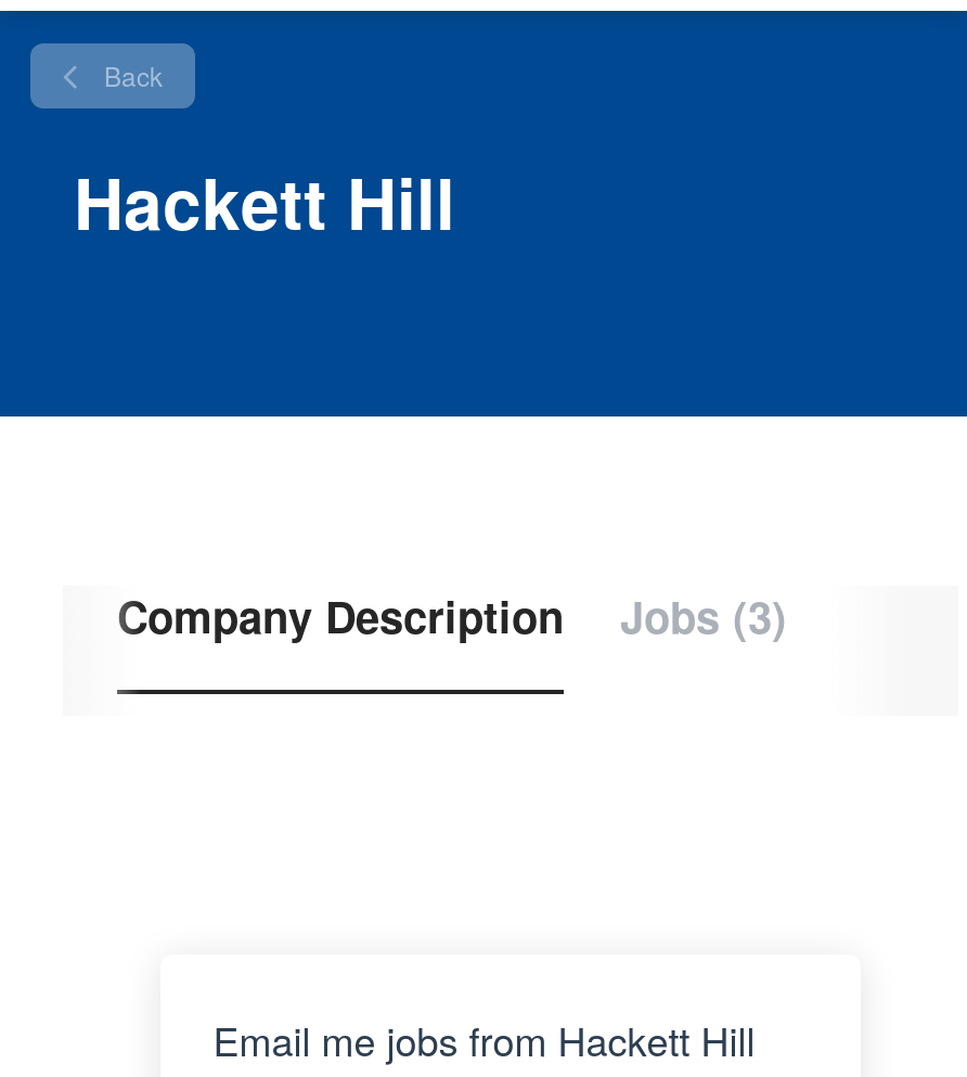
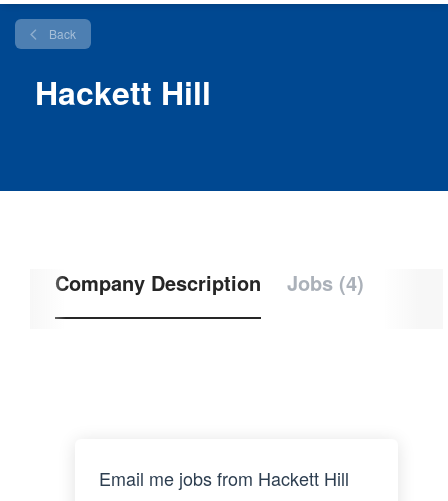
- Company Description Jobs (3)
+ Company Description Jobs (4)
